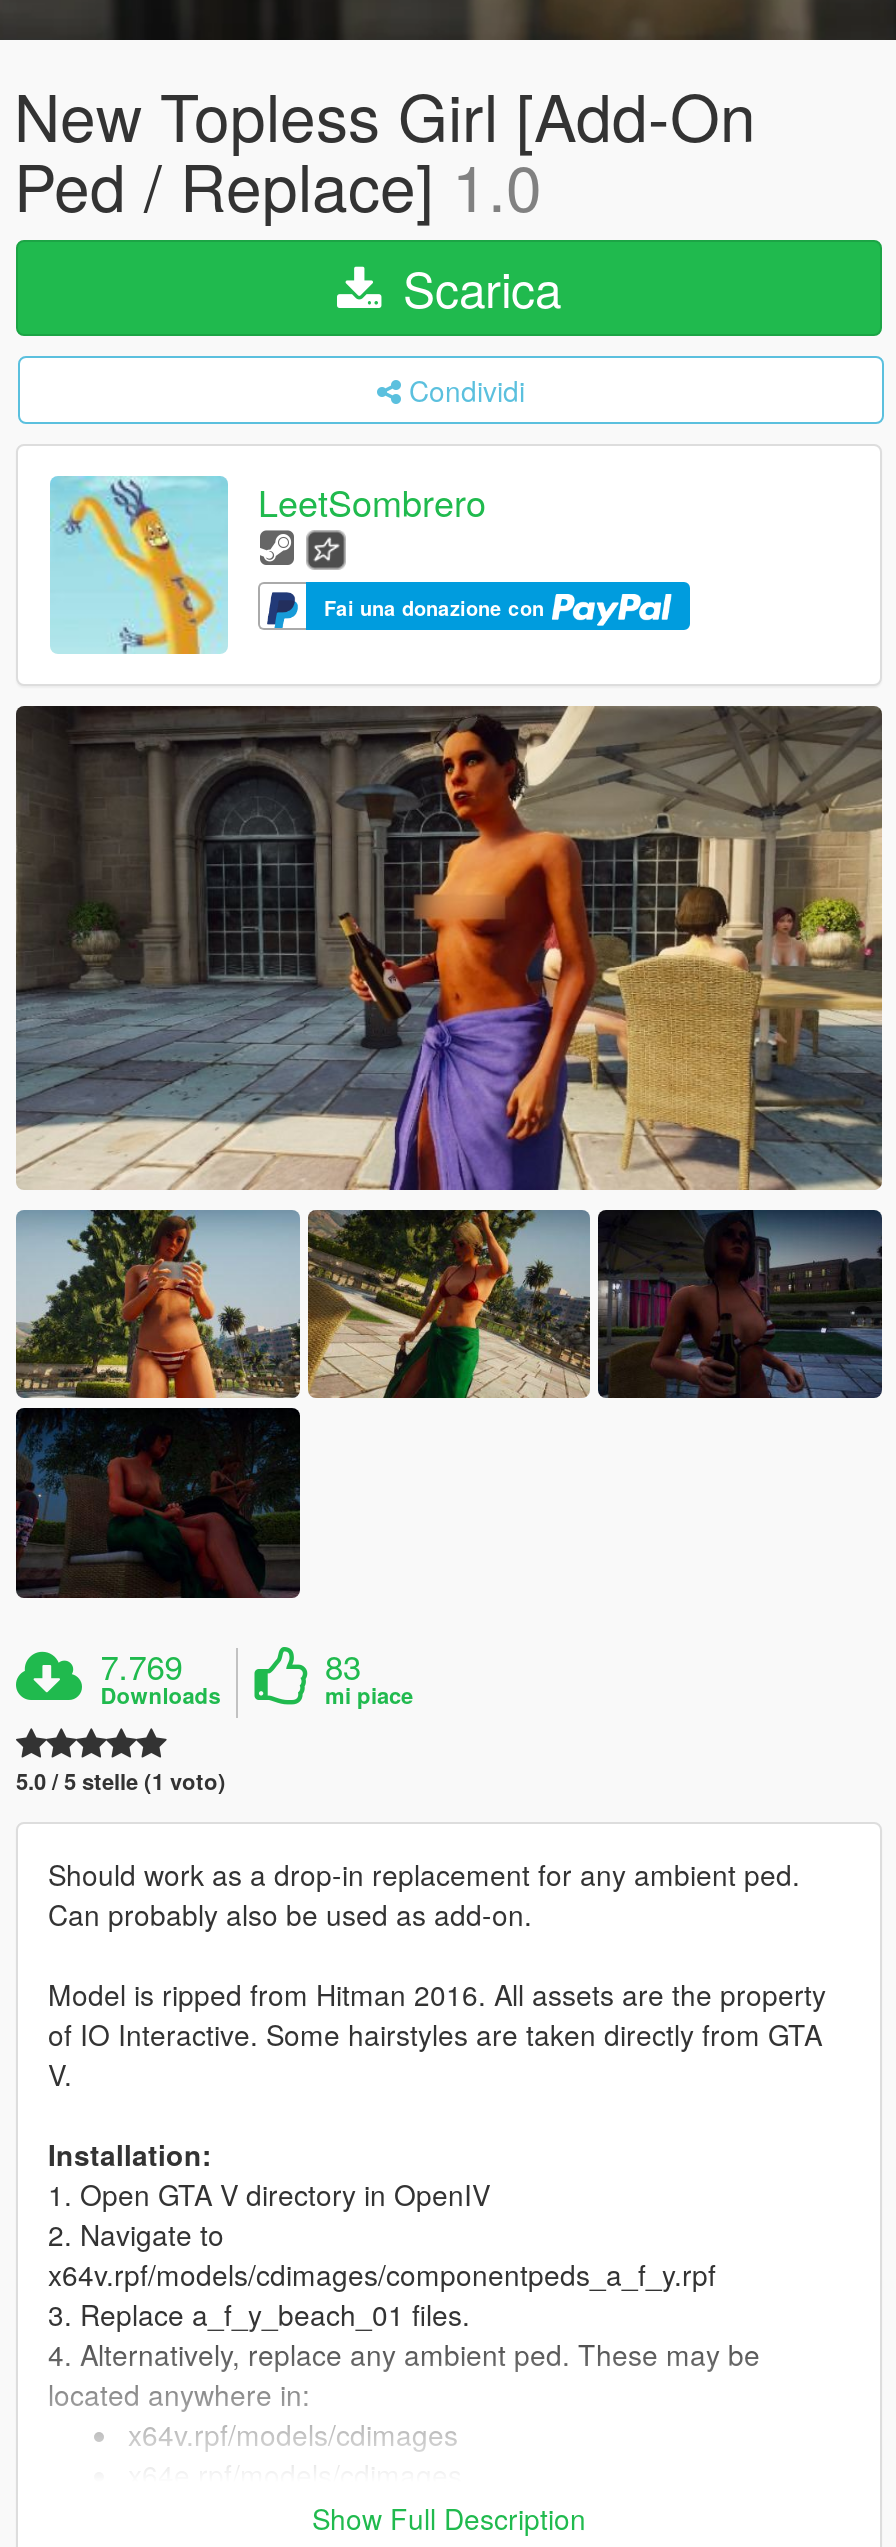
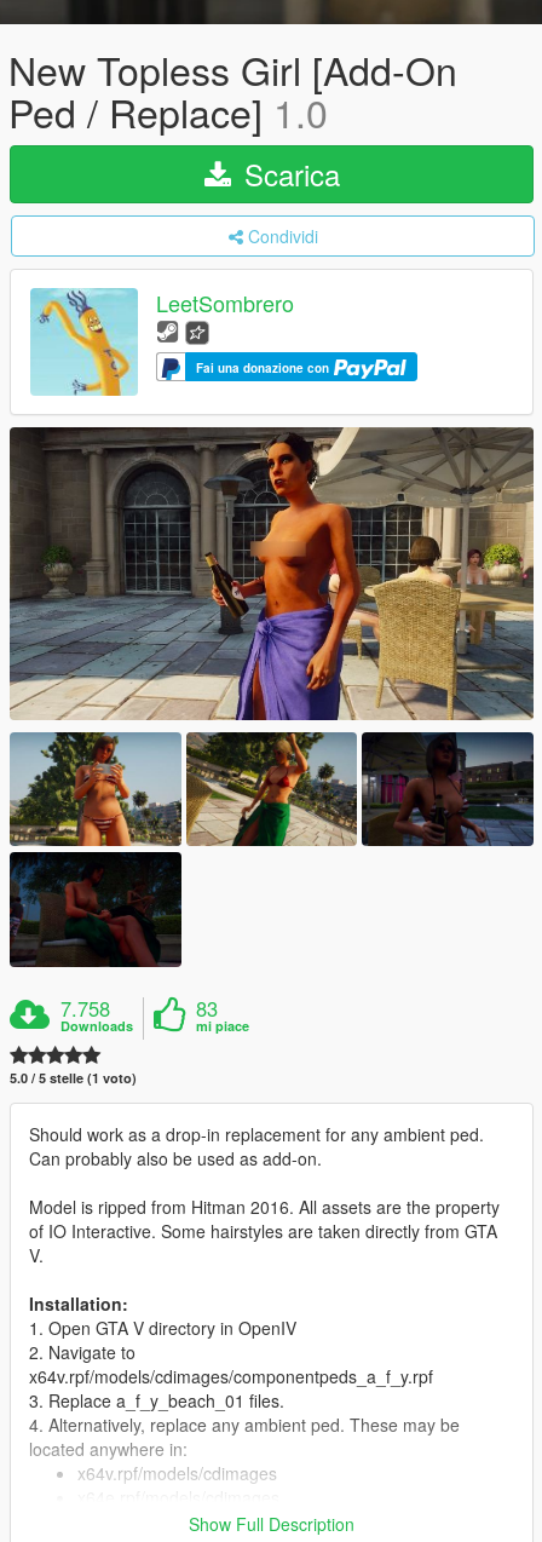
- 7.769
+ 7.758
